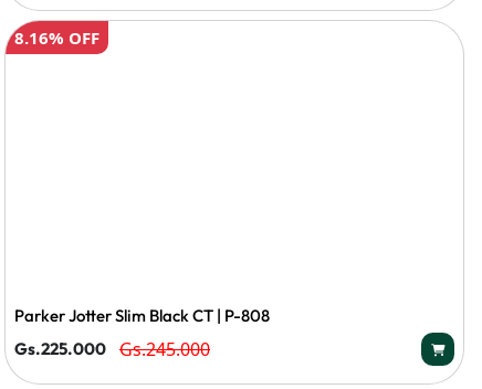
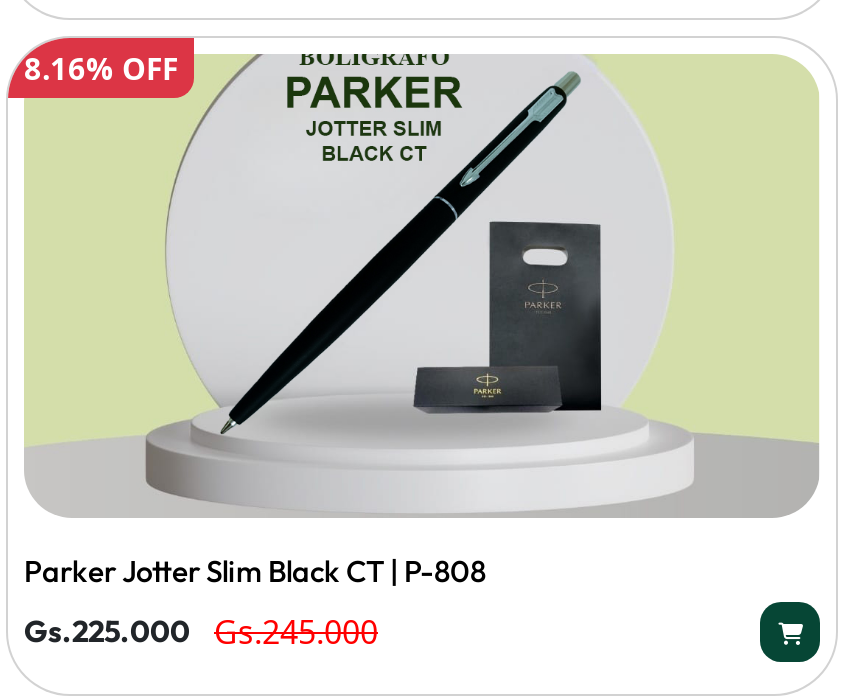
+ [image]
